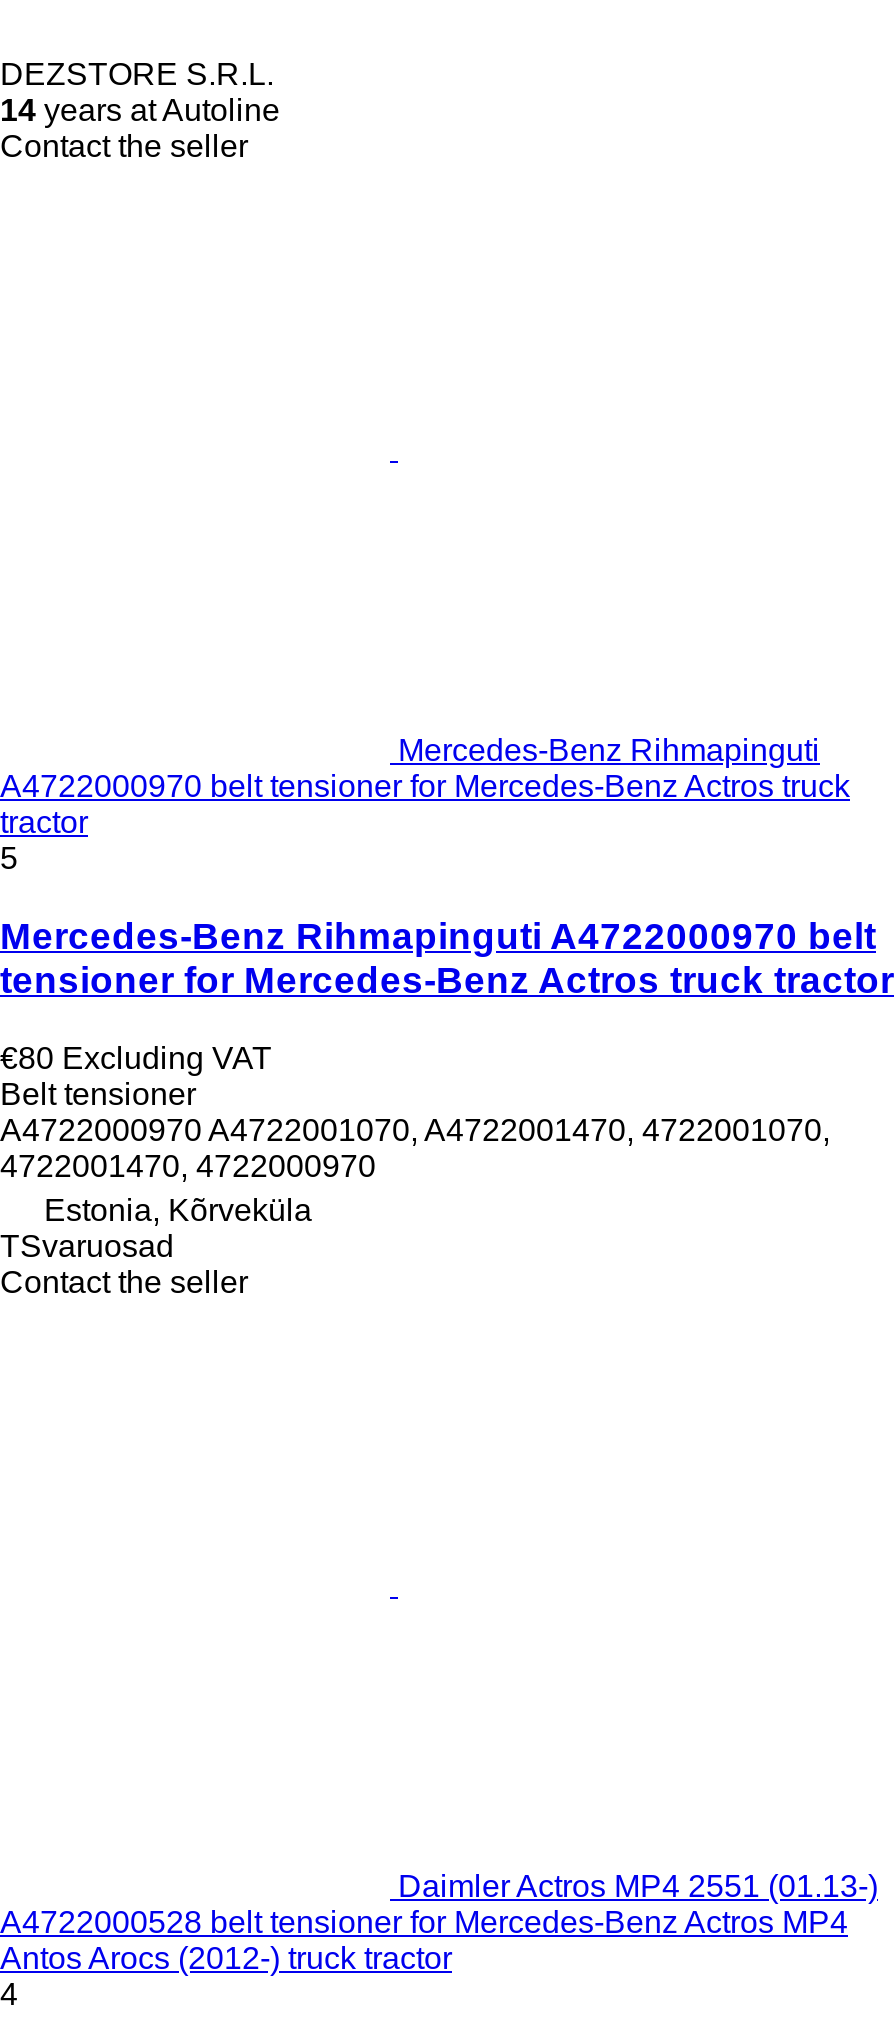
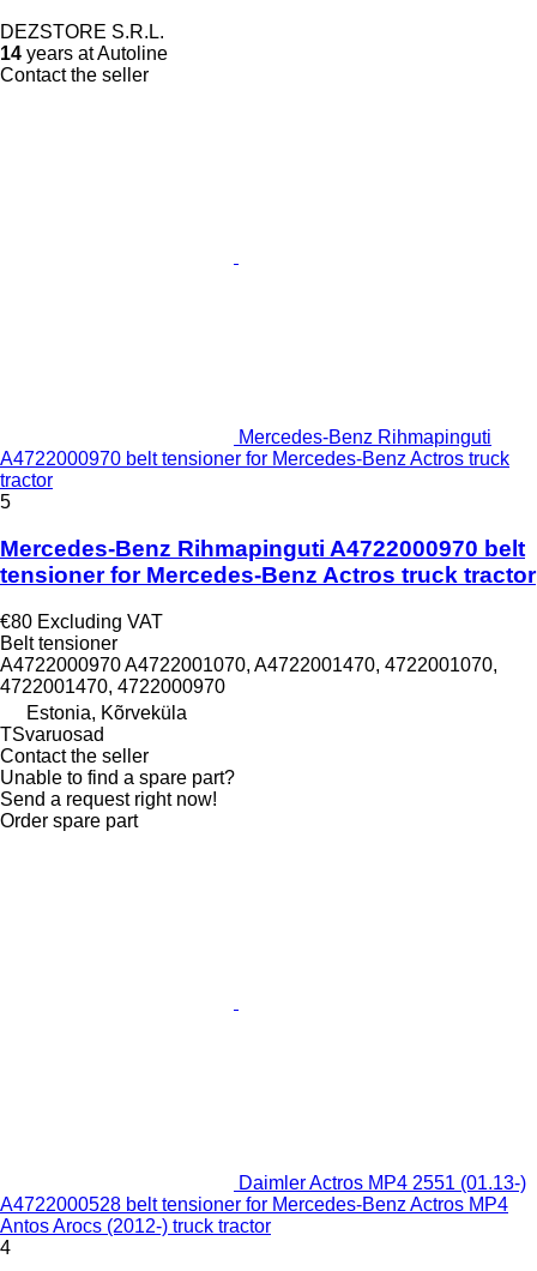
+ Unable to find a spare part?
+ Send a request right now!
+ Order spare part
